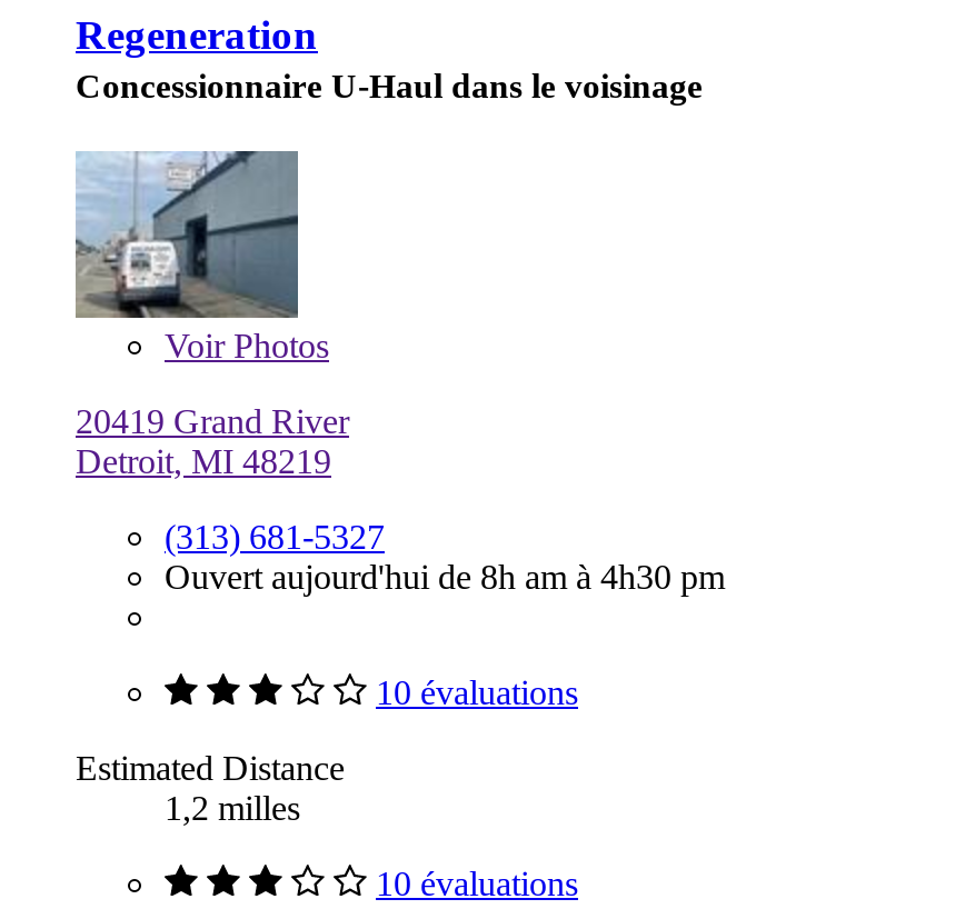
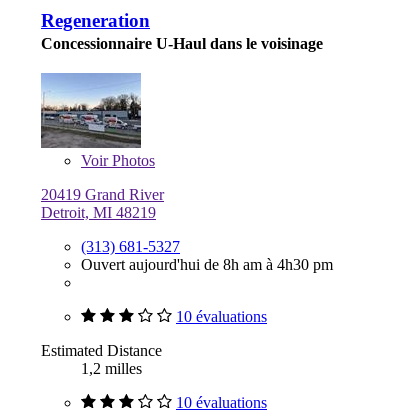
- [image]
+ [image]
